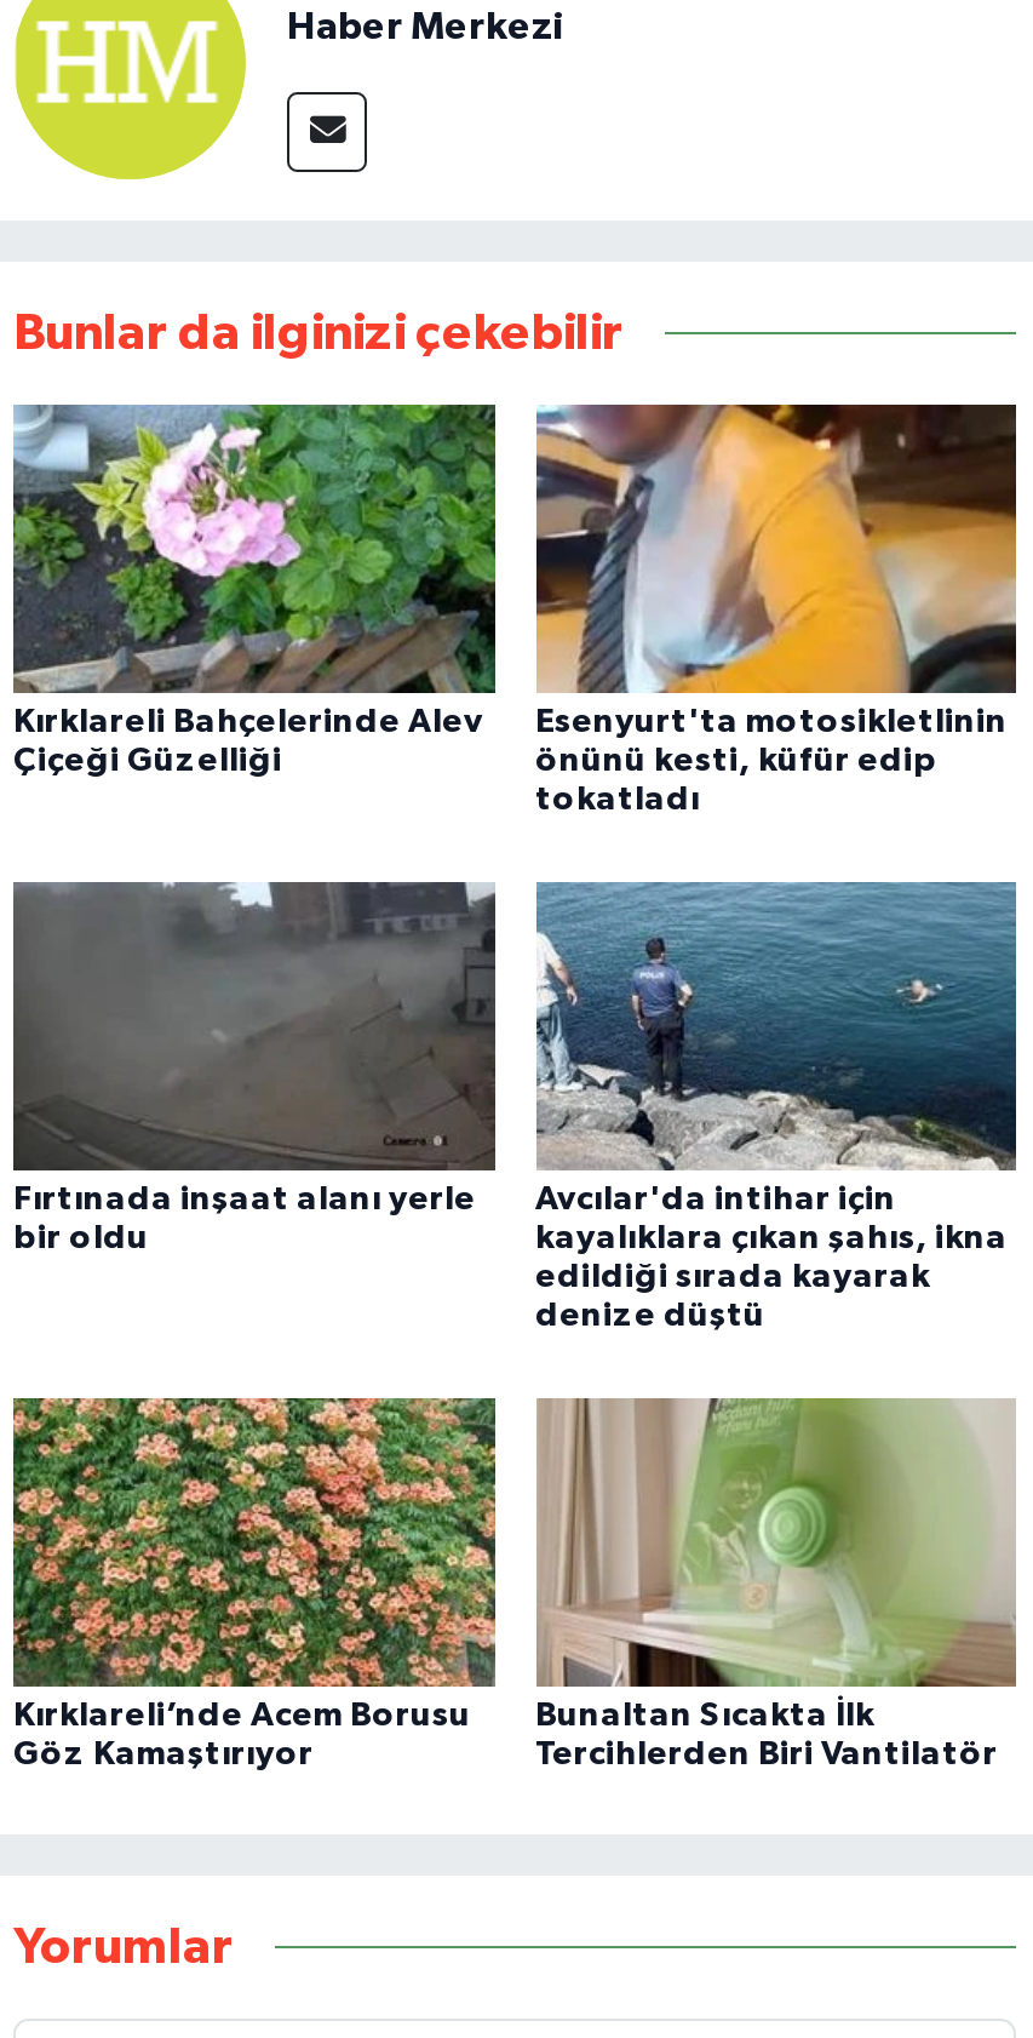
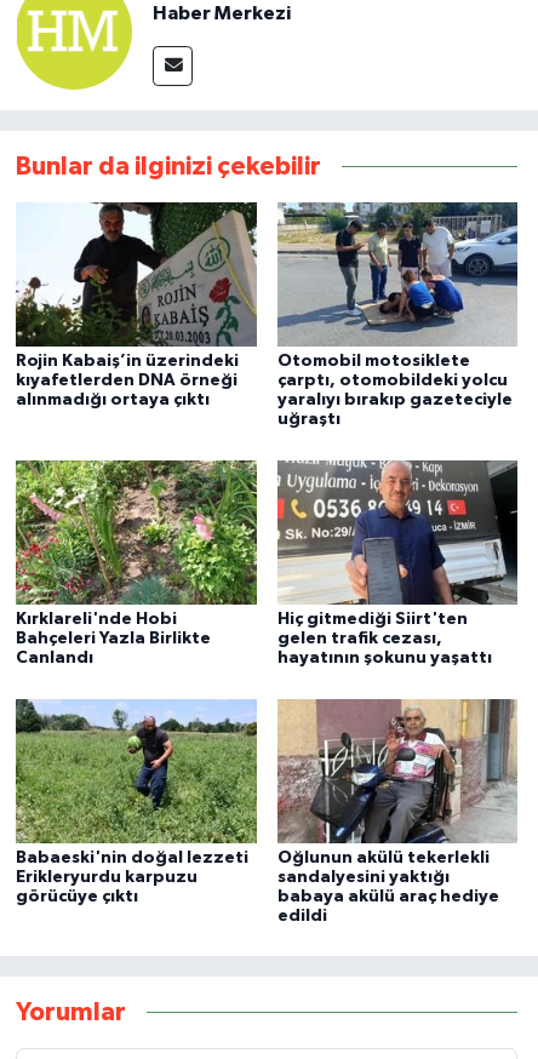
- [image]
- Kırklareli Bahçelerinde Alev
- Çiçeği Güzelliği
+ [image]
+ Rojin Kabaiş’in üzerindeki
+ kıyafetlerden DNA örneği
+ alınmadığı ortaya çıktı

- [image]
- Esenyurt'ta motosikletlinin
- önünü kesti, küfür edip
- tokatladı
+ [image]
+ Otomobil motosiklete
+ çarptı, otomobildeki yolcu
+ yaralıyı bırakıp gazeteciyle
+ uğraştı

- [image]
- Fırtınada inşaat alanı yerle
- bir oldu
+ [image]
+ Kırklareli'nde Hobi
+ Bahçeleri Yazla Birlikte
+ Canlandı

- [image]
- Avcılar'da intihar için
- kayalıklara çıkan şahıs, ikna
- edildiği sırada kayarak
- denize düştü
+ [image]
+ Hiç gitmediği Siirt'ten
+ gelen trafik cezası,
+ hayatının şokunu yaşattı

- [image]
- Kırklareli’nde Acem Borusu
- Göz Kamaştırıyor
+ [image]
+ Babaeski'nin doğal lezzeti
+ Erikleryurdu karpuzu
+ görücüye çıktı

- [image]
- Bunaltan Sıcakta İlk
- Tercihlerden Biri Vantilatör
+ [image]
+ Oğlunun akülü tekerlekli
+ sandalyesini yaktığı
+ babaya akülü araç hediye
+ edildi
